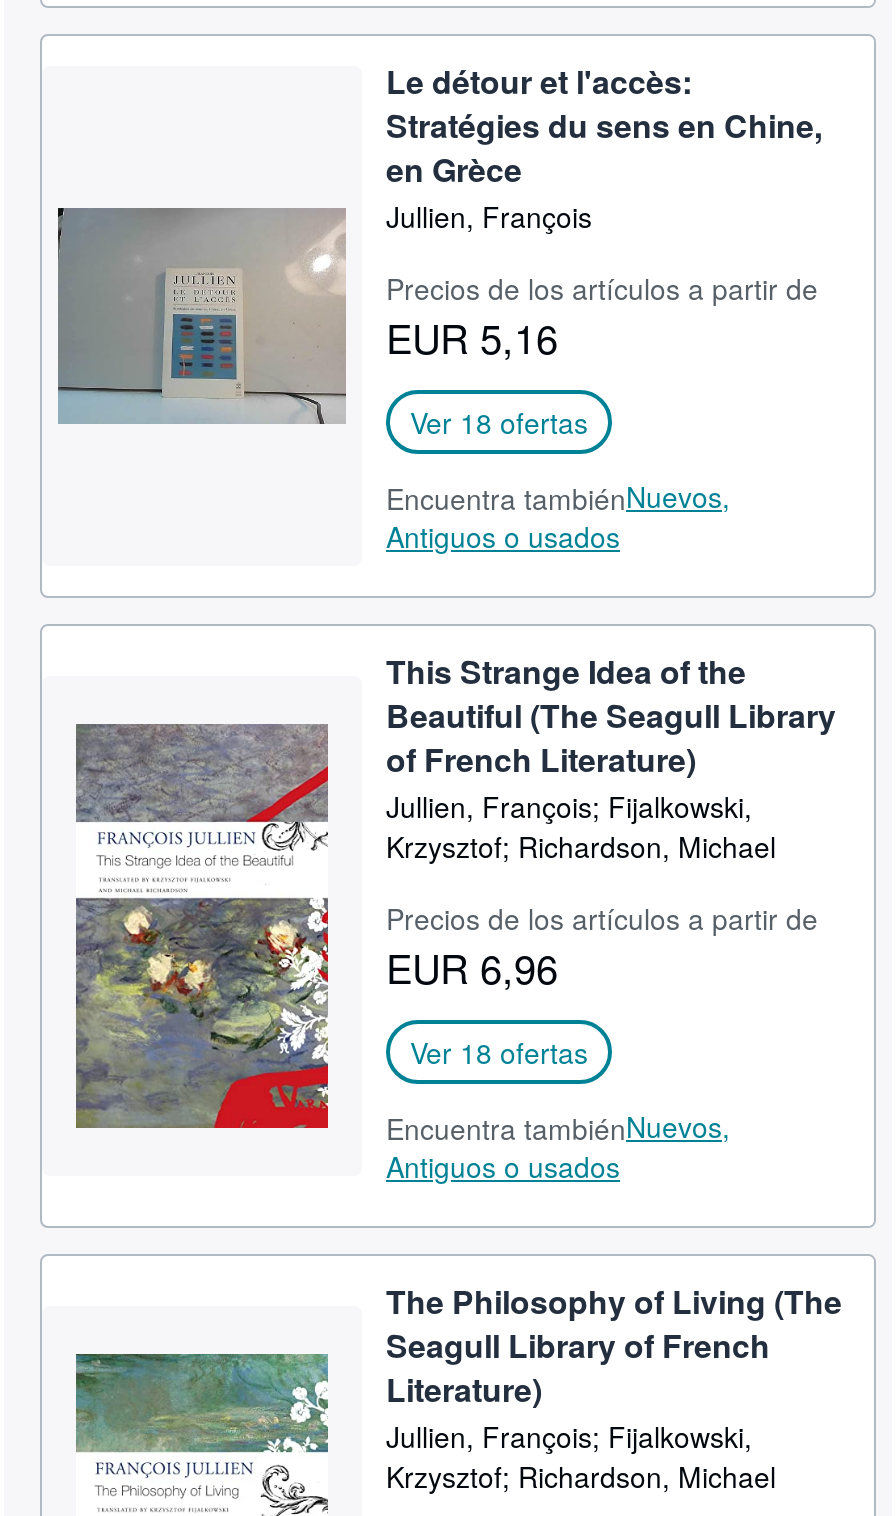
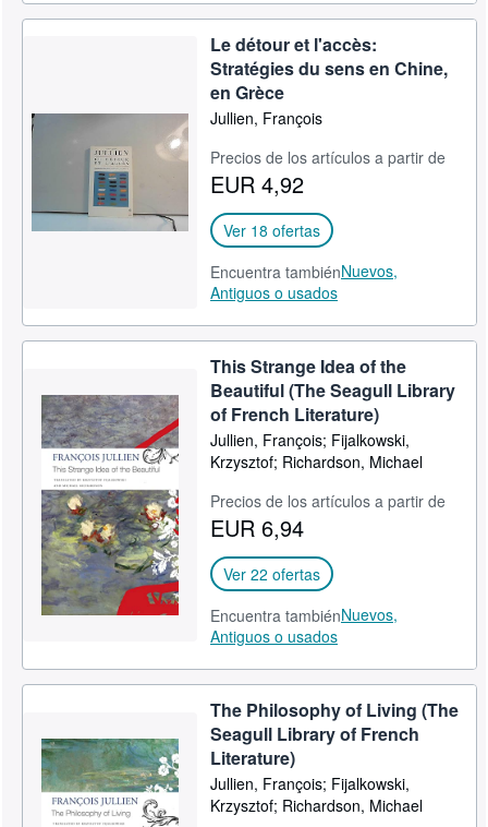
- EUR 5,16
+ EUR 4,92

- EUR 6,96
+ EUR 6,94

- Ver 18 ofertas
+ Ver 22 ofertas
